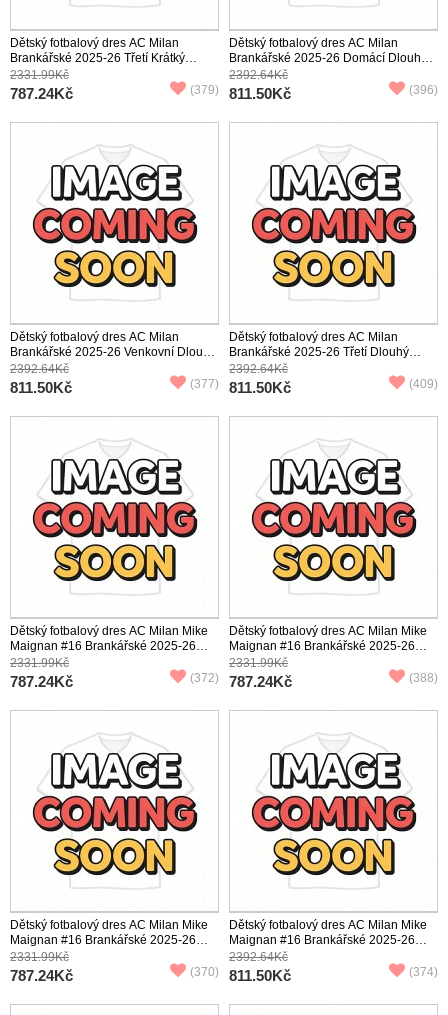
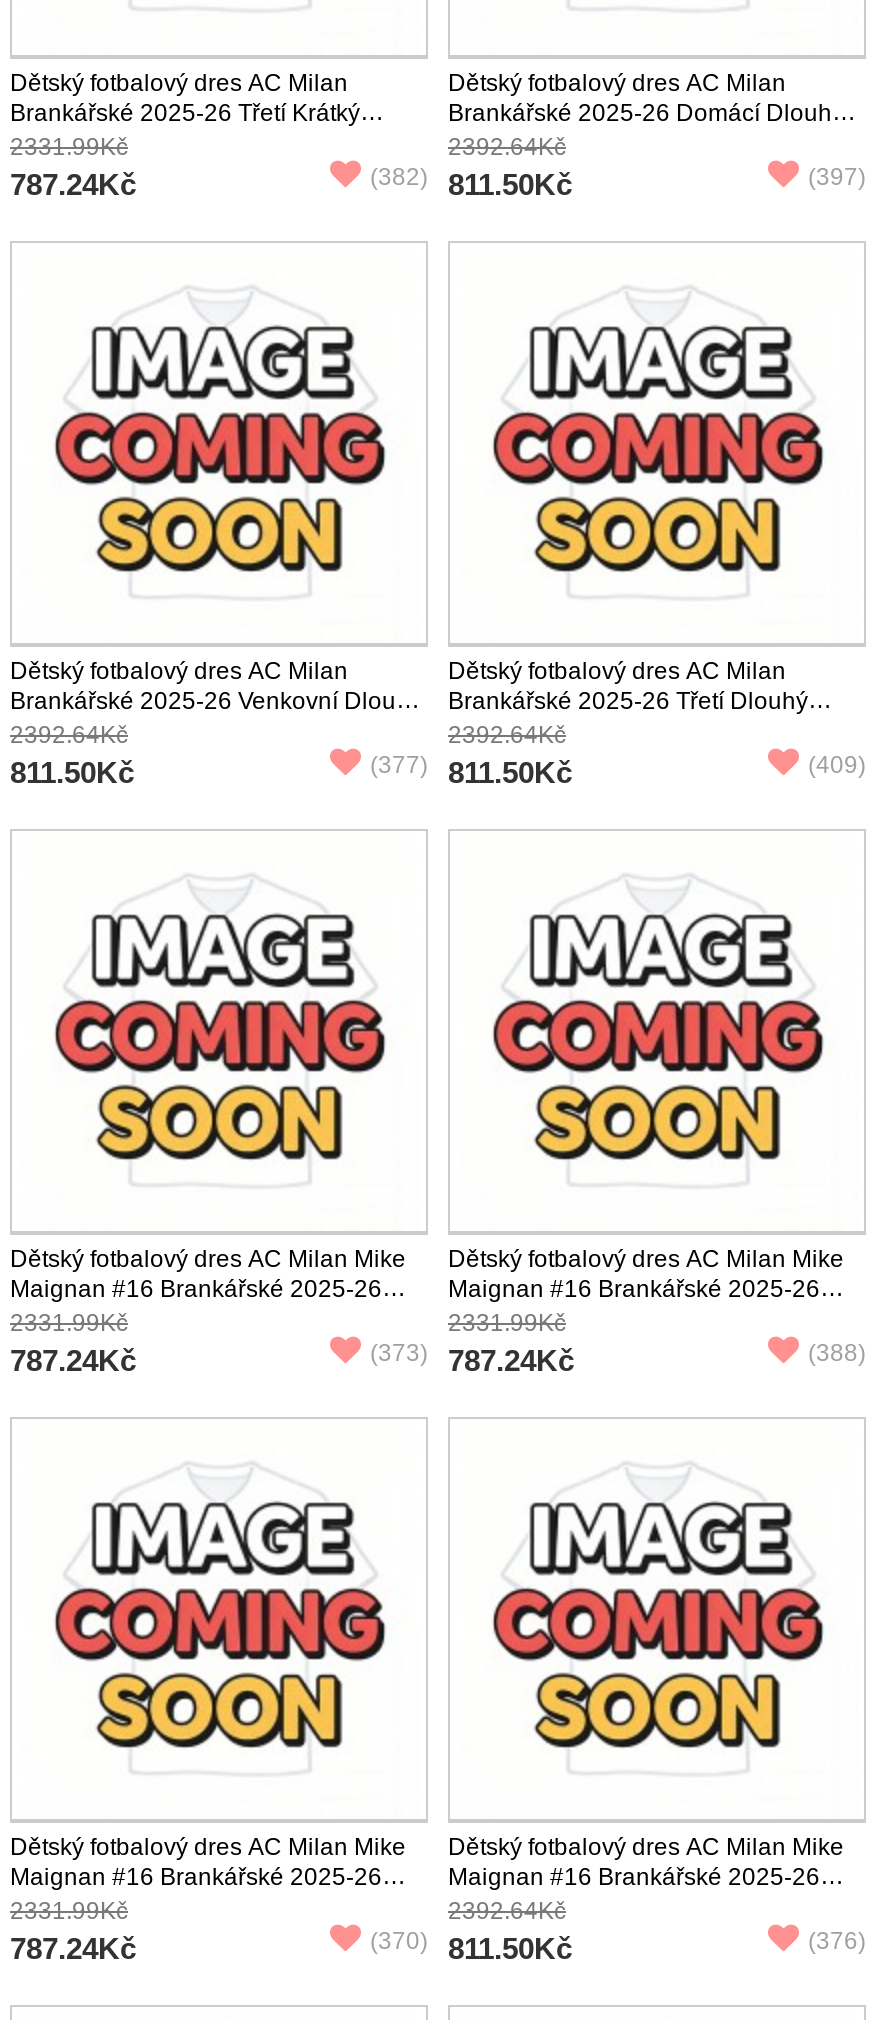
- (379) 811.50Kč
+ (382) 811.50Kč

- (396)
+ (397)

- (372) 787.24Kč
+ (373) 787.24Kč

- (374)
+ (376)
